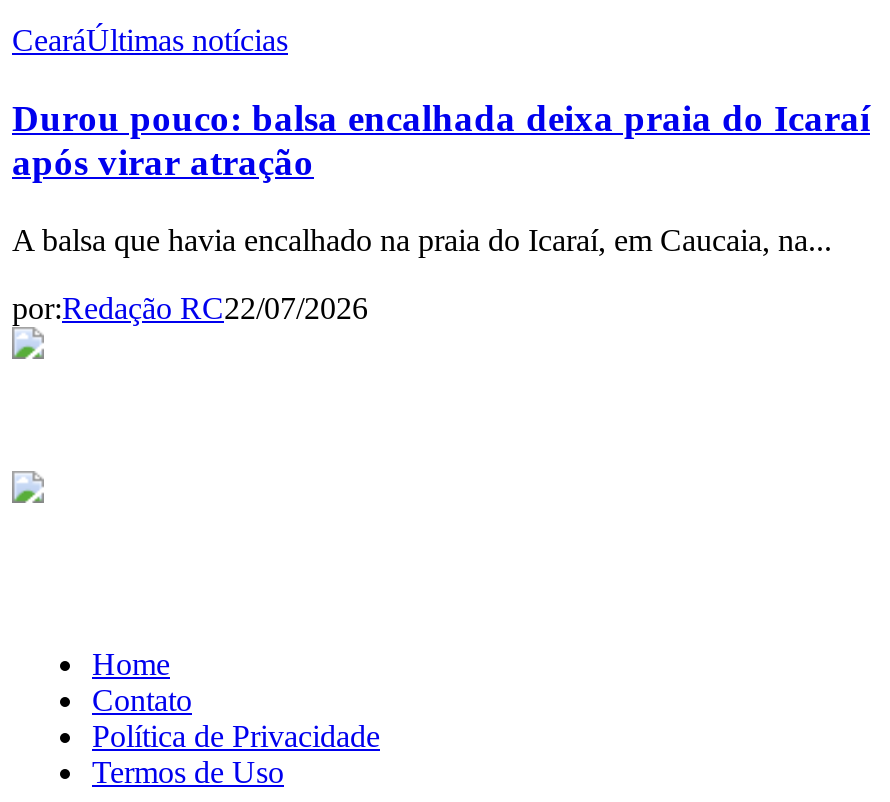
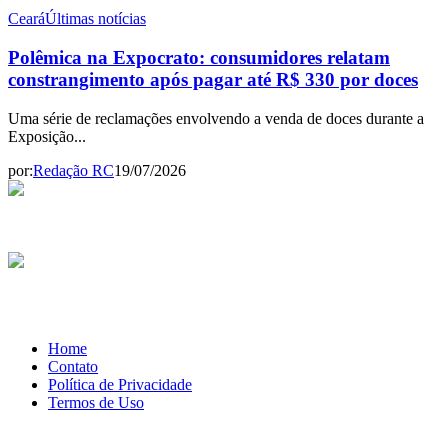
- Durou pouco: balsa encalhada deixa praia do Icaraí
- após virar atração
+ Polêmica na Expocrato: consumidores relatam
+ constrangimento após pagar até R$ 330 por doces

- A balsa que havia encalhado na praia do Icaraí, em Caucaia, na...
+ Uma série de reclamações envolvendo a venda de doces durante a
+ Exposição...

- por:Redação RC22/07/2026
+ por:Redação RC19/07/2026
